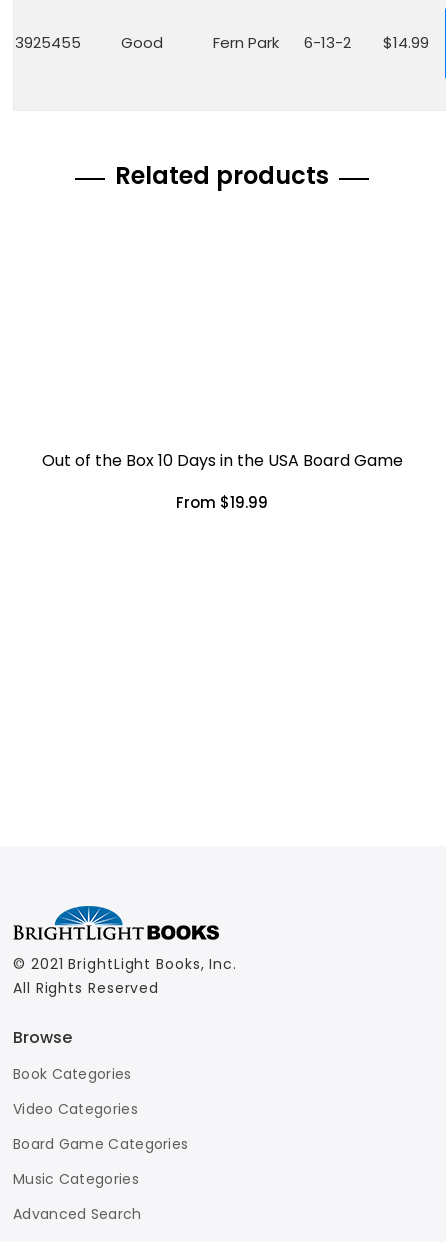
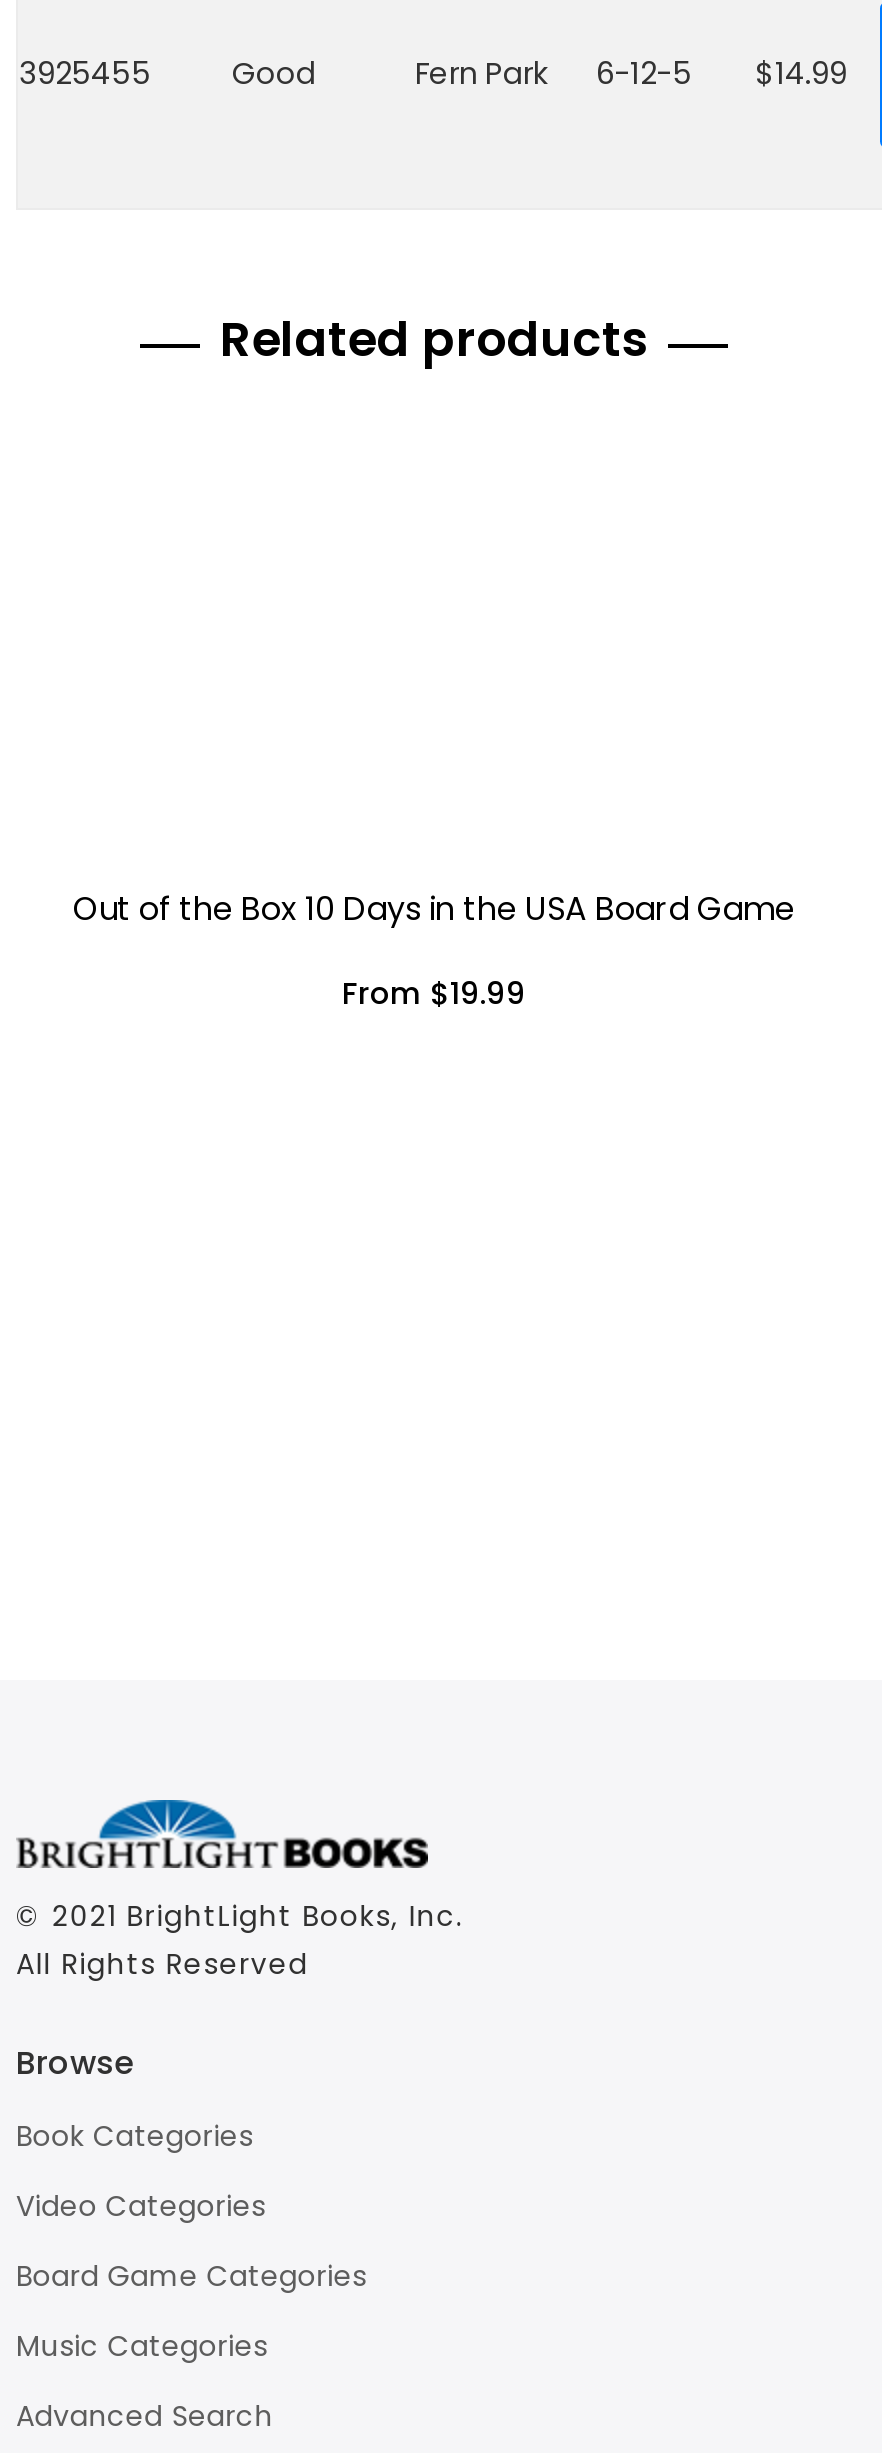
- Fern Park 6-13-2 $14.99
+ Fern Park 6-12-5 $14.99
